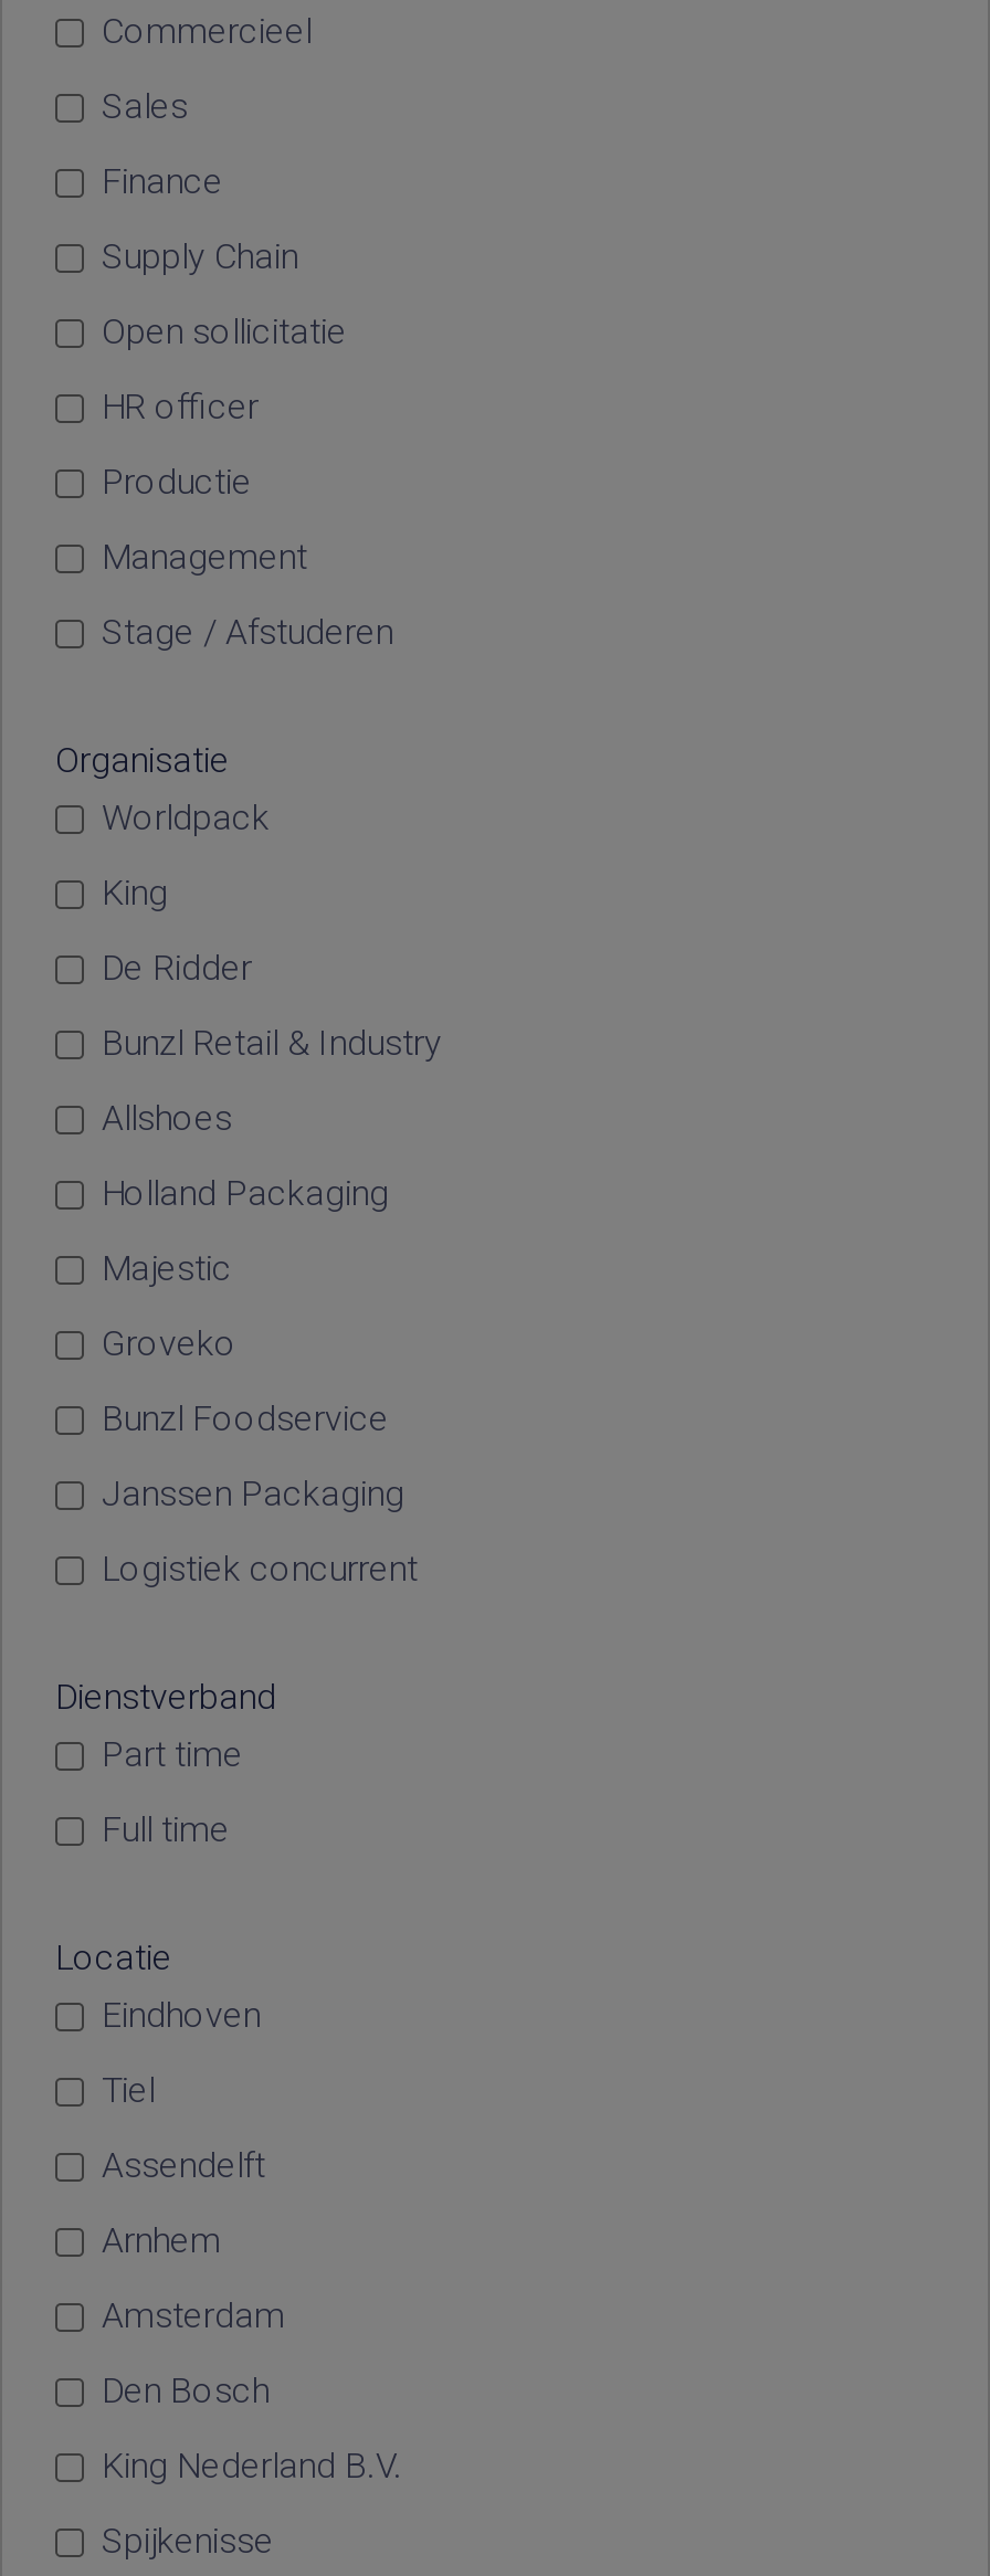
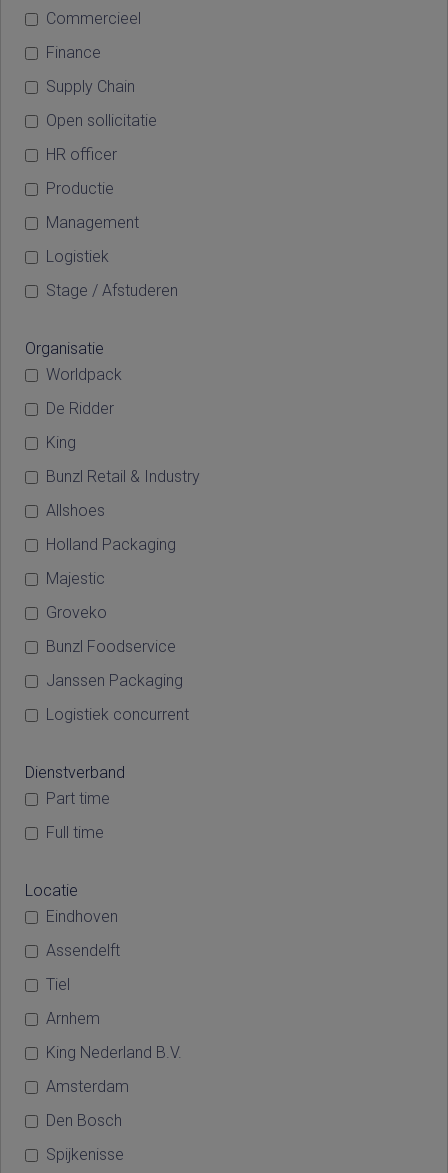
- Sales

moved up: Finance | Supply Chain | Open sollicitatie | HR officer | Productie | Management

+ Logistiek

moved down: King

moved up: De Ridder

moved down: Tiel

moved up: Assendelft

moved down: Amsterdam | Den Bosch

moved up: King Nederland B.V.
